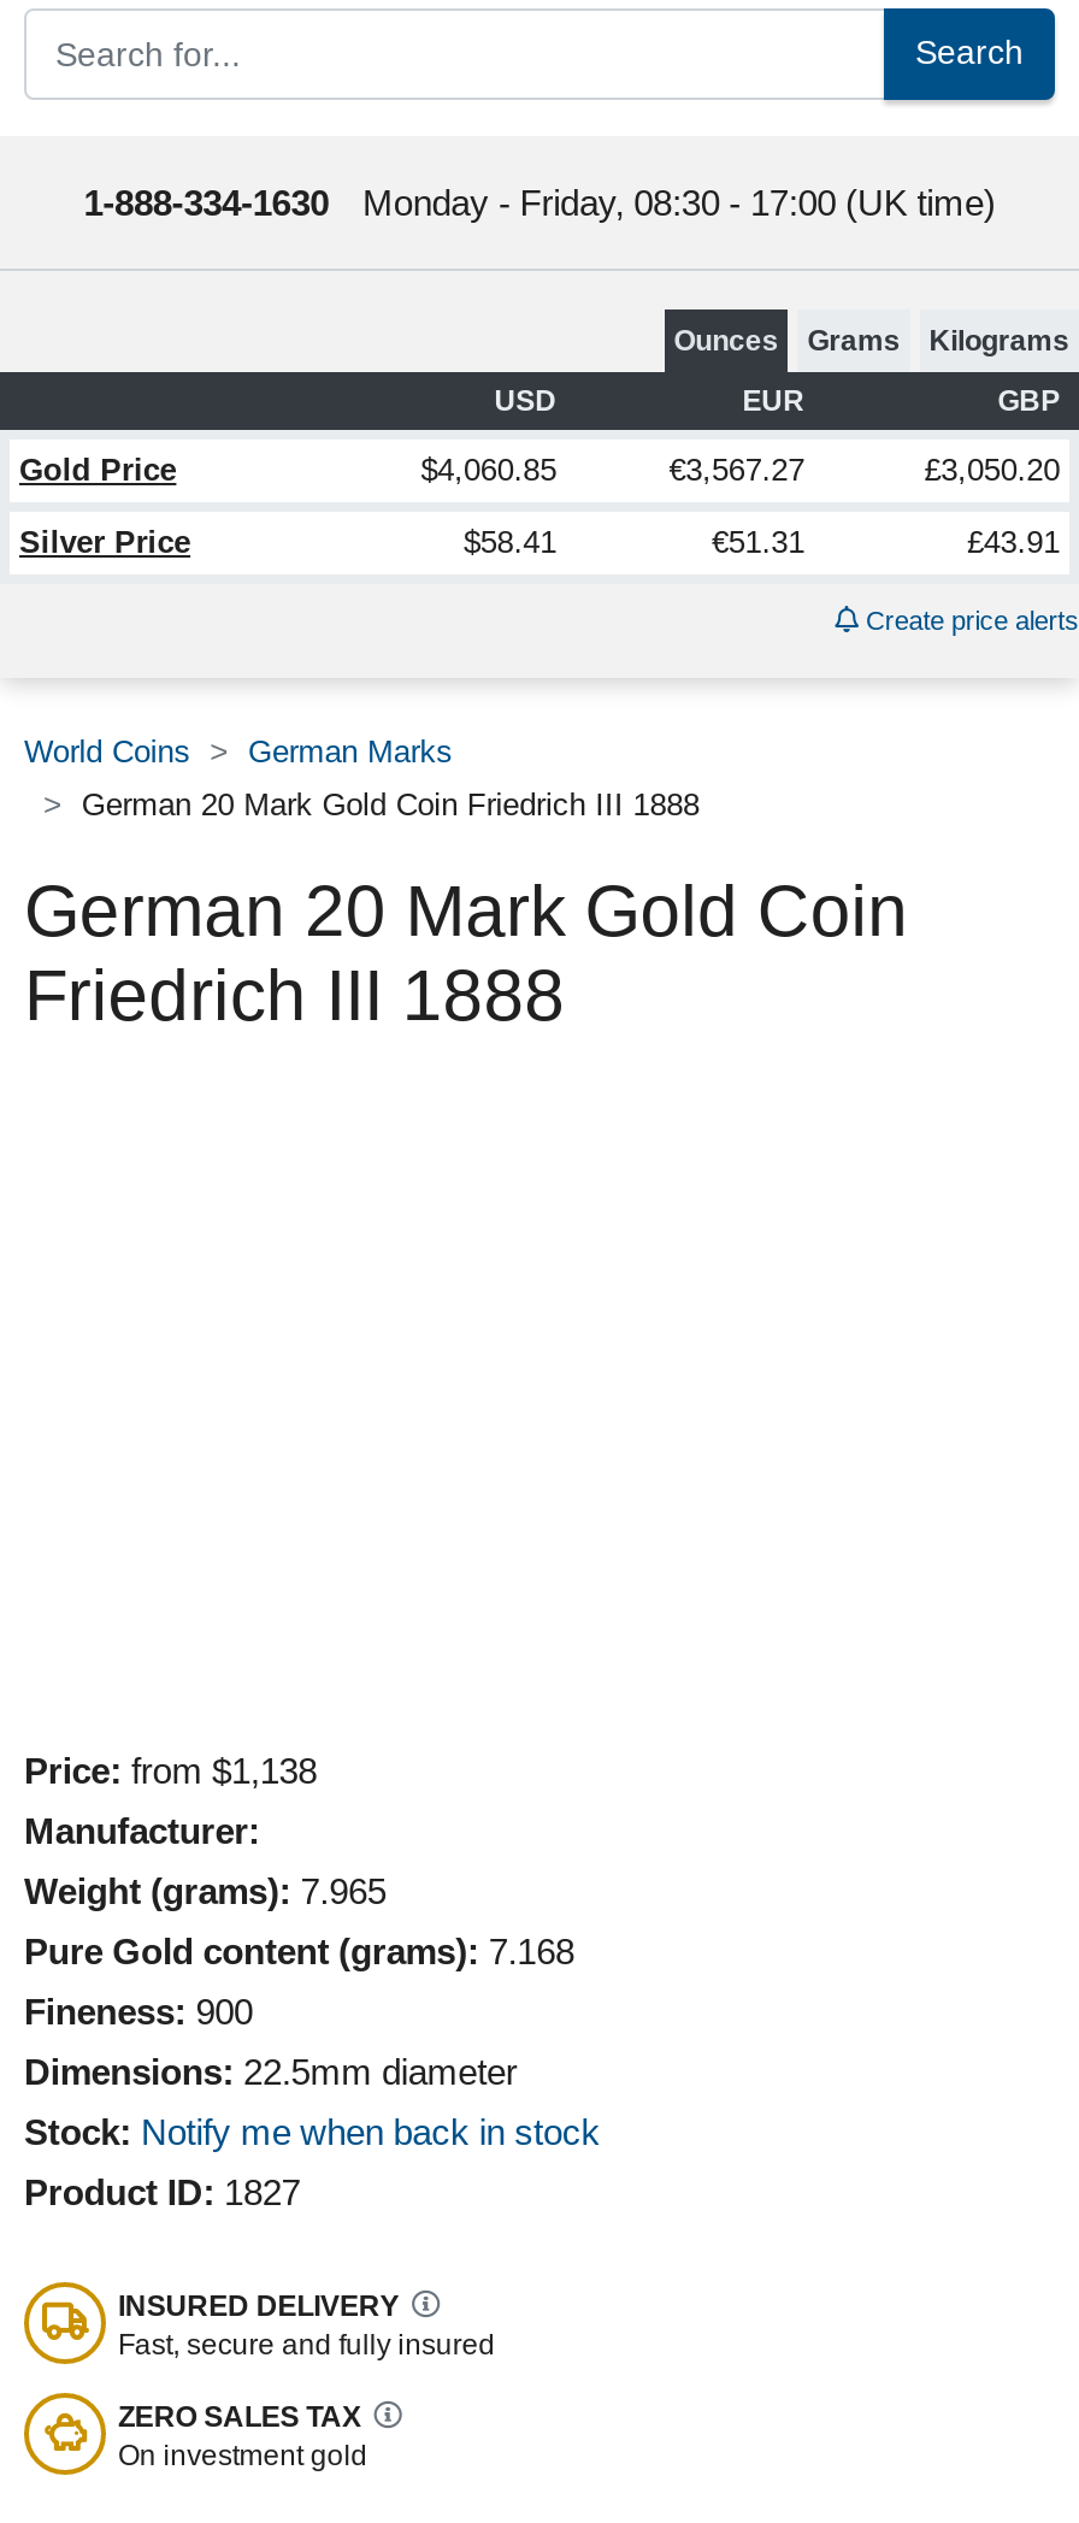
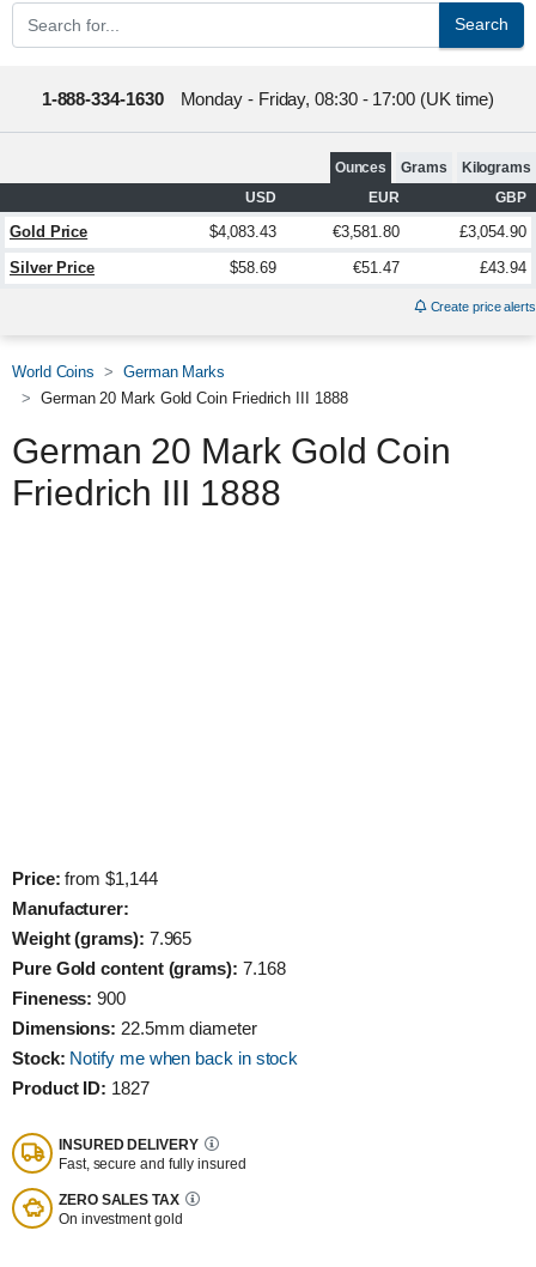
- $4,060.85
+ $4,083.43

- €3,567.27
+ €3,581.80

- £3,050.20
+ £3,054.90

- $58.41
+ $58.69

- €51.31
+ €51.47

- £43.91
+ £43.94

- Price: from $1,138
+ Price: from $1,144
